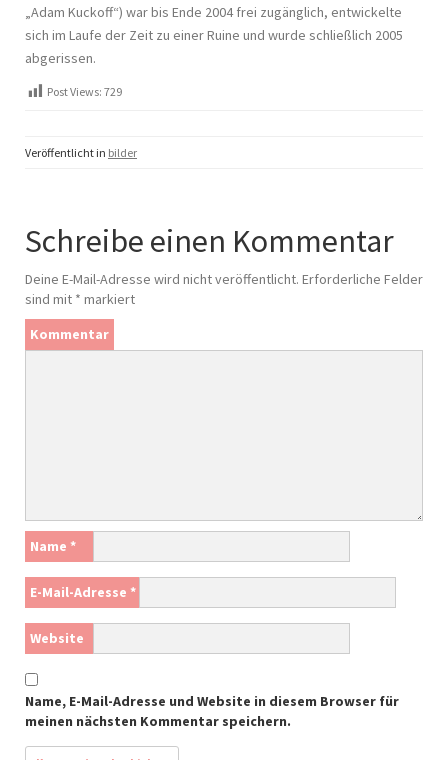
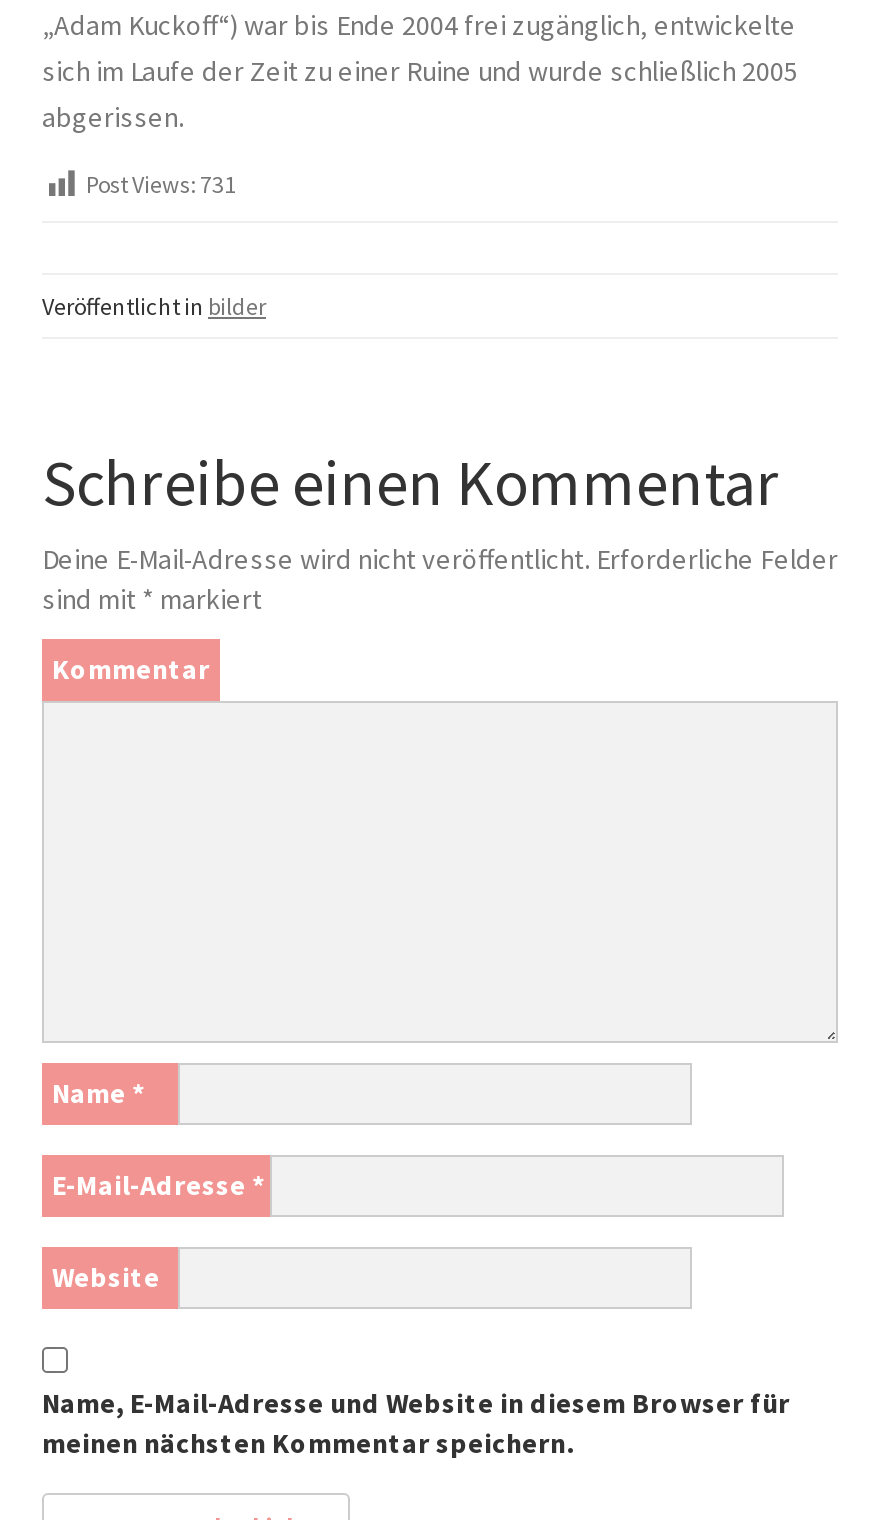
- Post Views: 729
+ Post Views: 731
